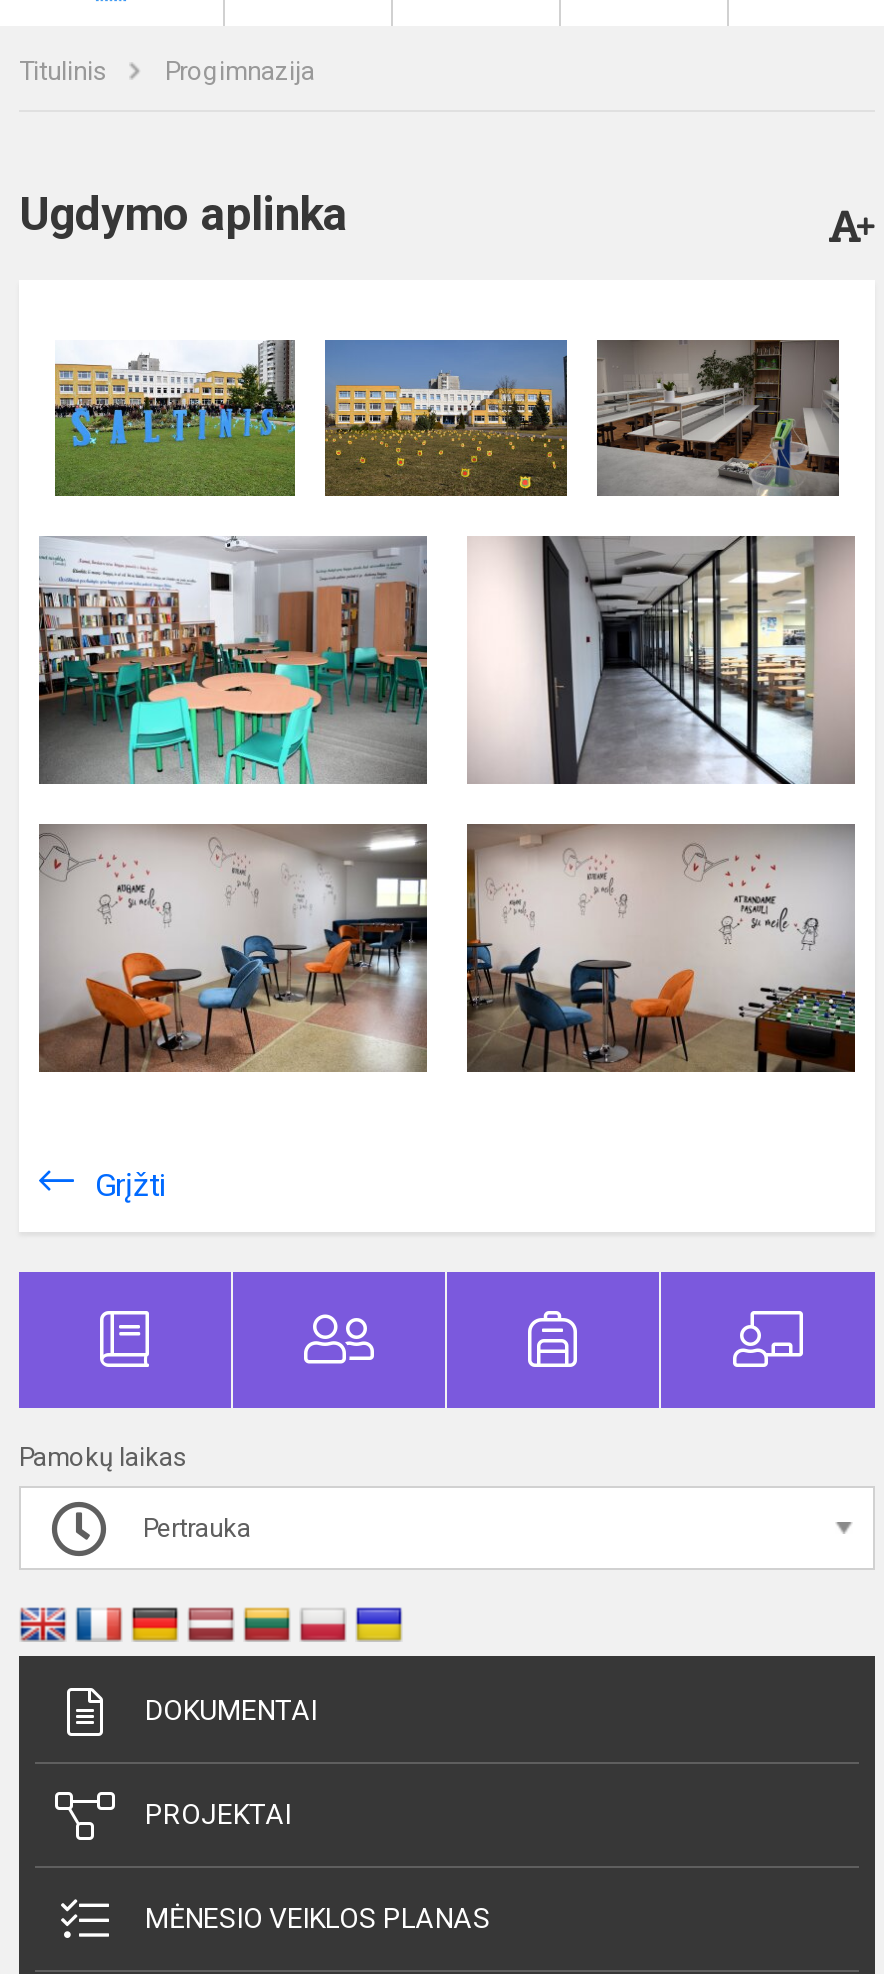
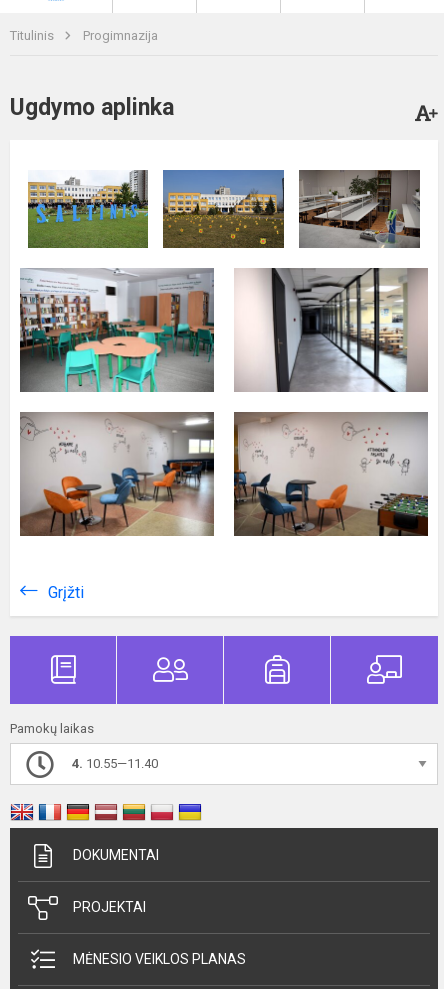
- Pertrauka
+ 4. 10.55—11.40
